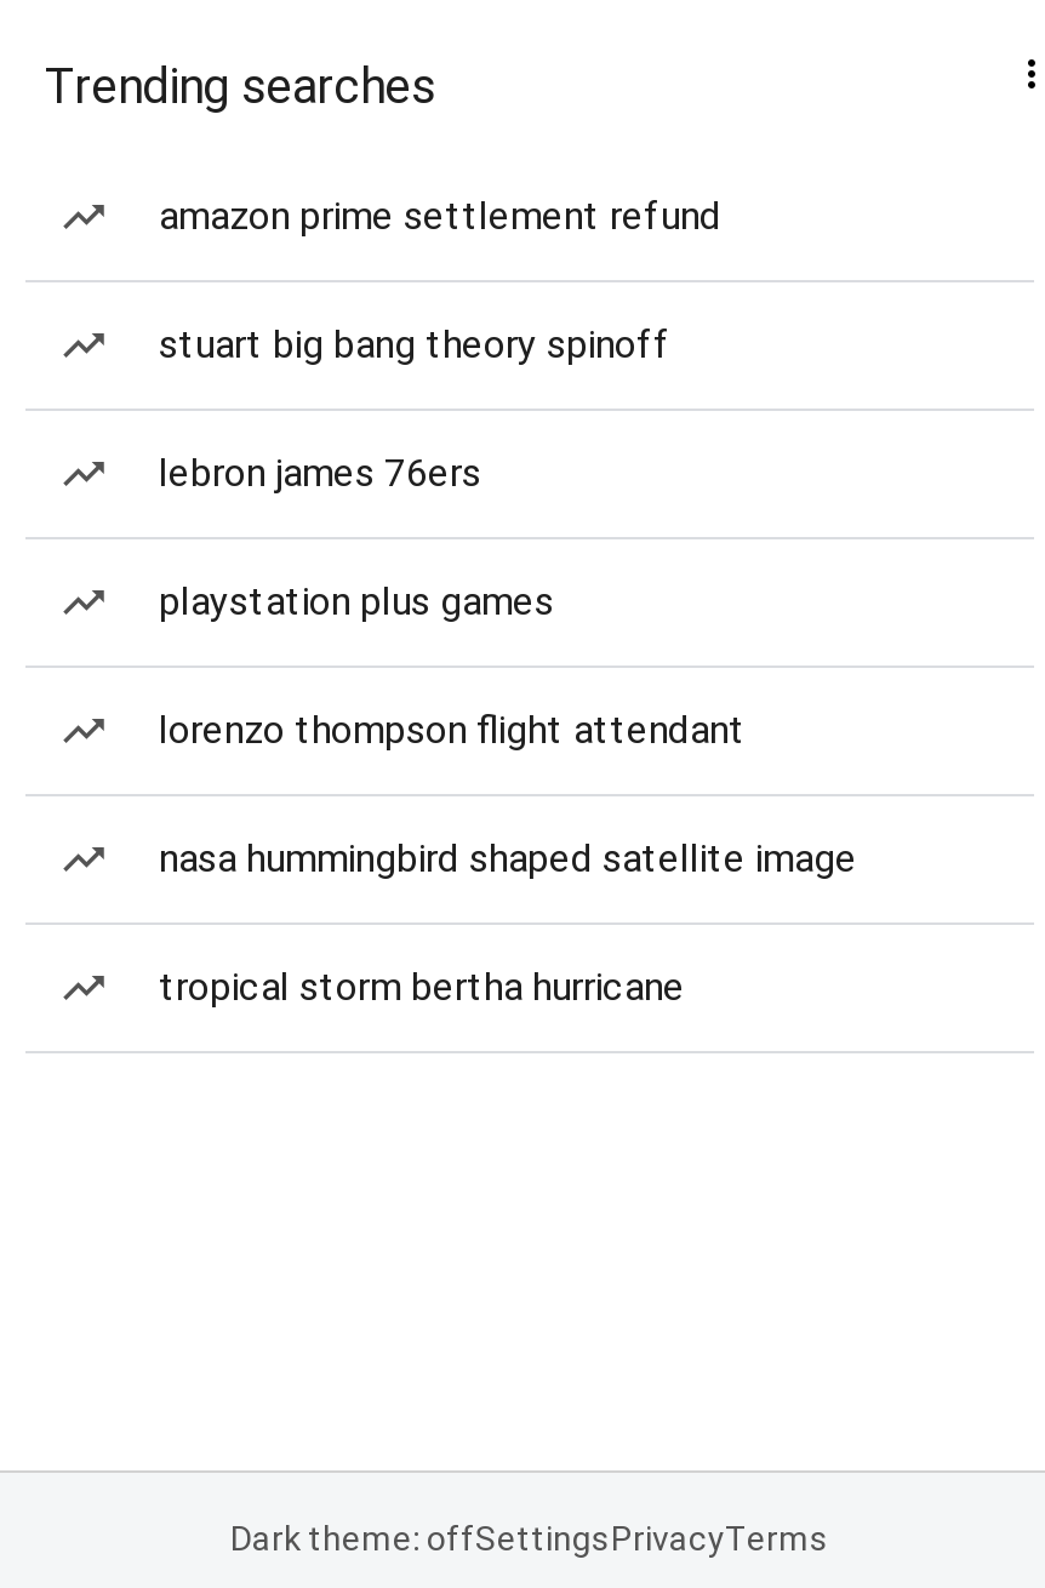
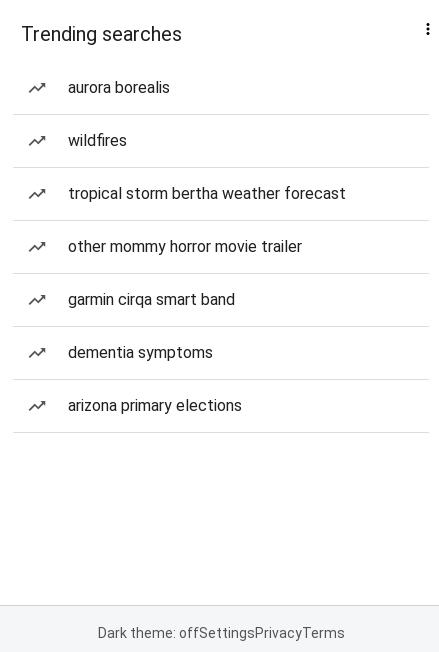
- amazon prime settlement refund
+ aurora borealis

- stuart big bang theory spinoff
+ wildfires

- lebron james 76ers
+ tropical storm bertha weather forecast

- playstation plus games
+ other mommy horror movie trailer

- lorenzo thompson flight attendant
+ garmin cirqa smart band

- nasa hummingbird shaped satellite image
+ dementia symptoms

- tropical storm bertha hurricane
+ arizona primary elections
